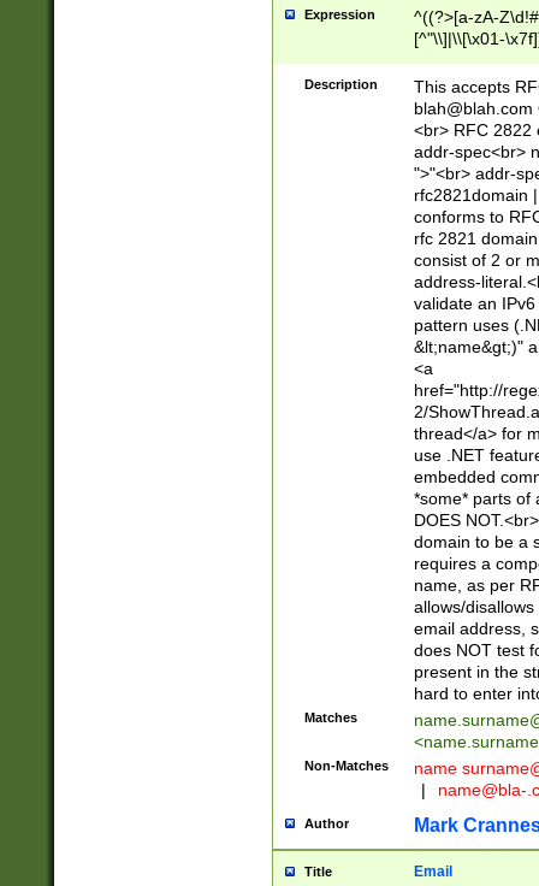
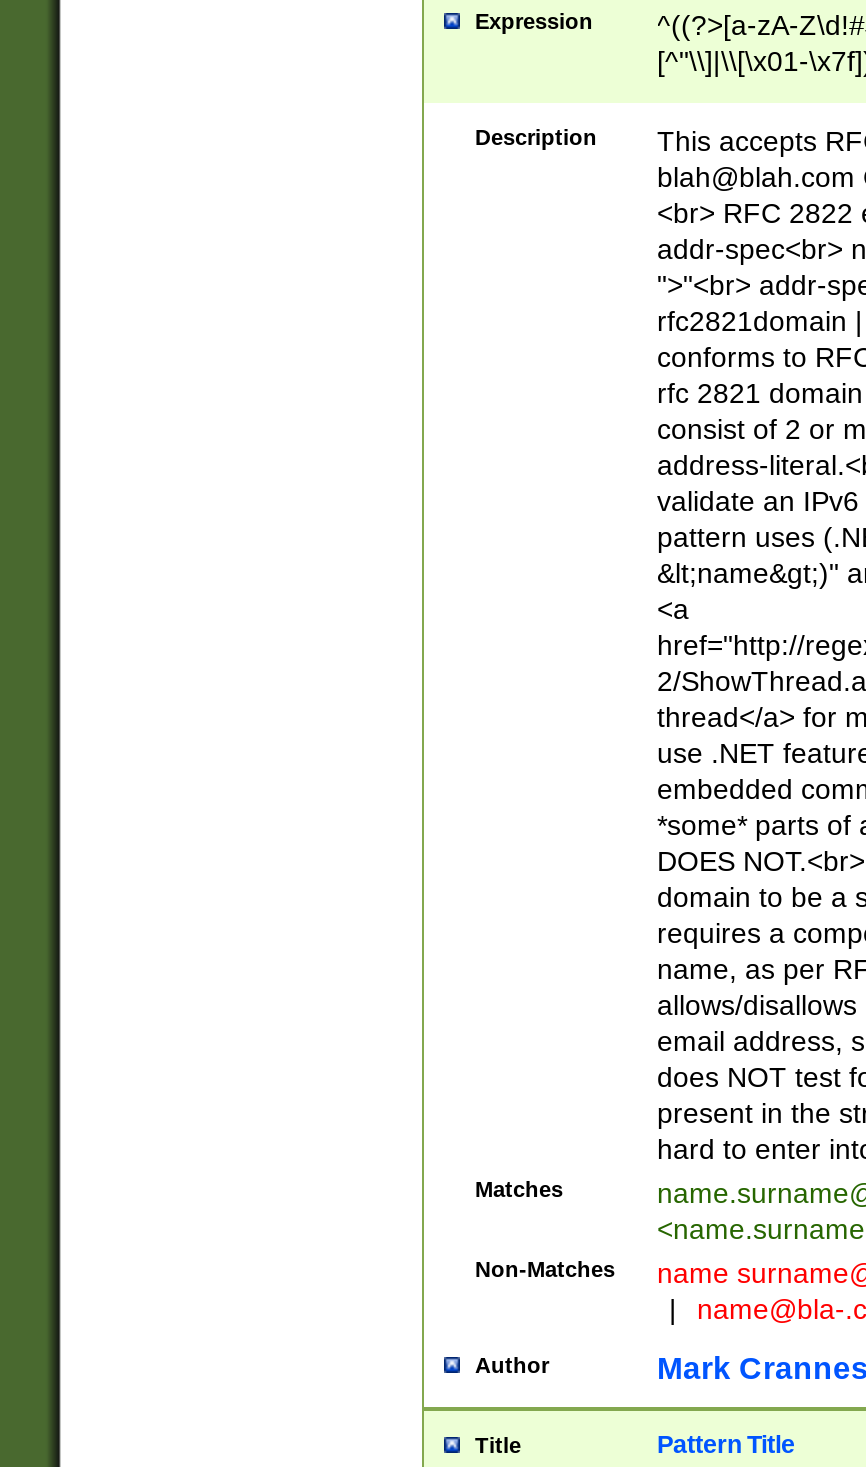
- Email
+ Pattern Title
